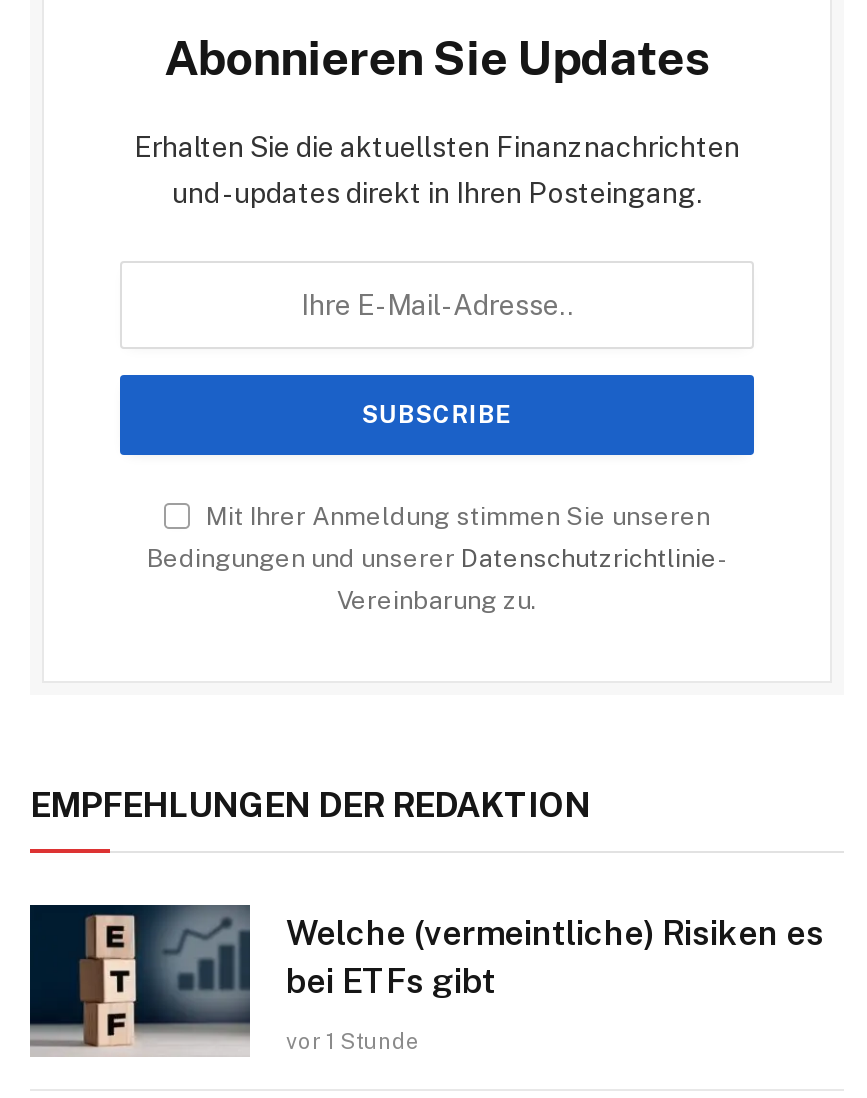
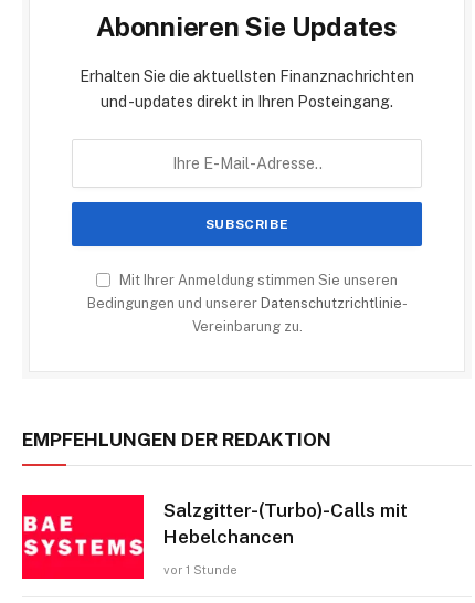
- [image]
- Welche (vermeintliche) Risiken es
- bei ETFs gibt
+ [image]
+ Salzgitter-(Turbo)-Calls mit
+ Hebelchancen
